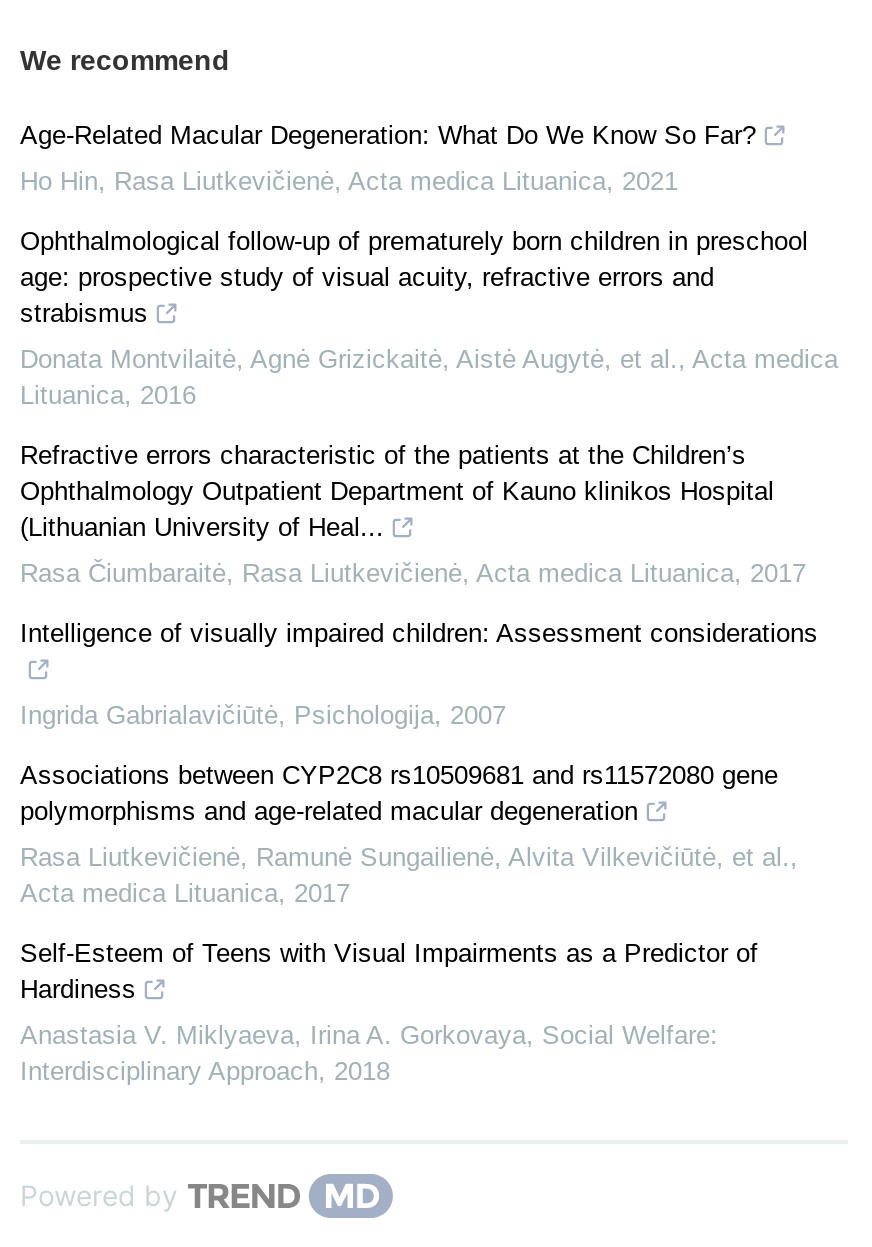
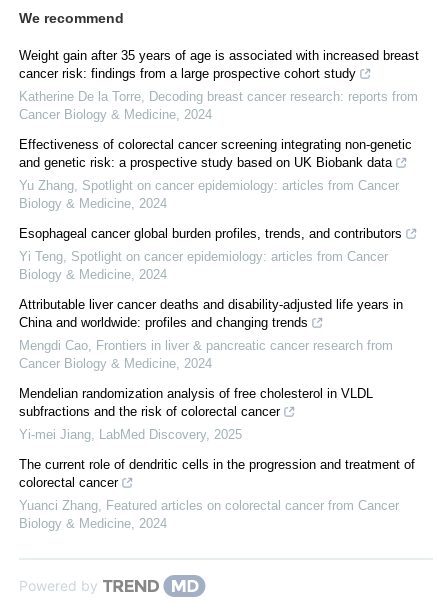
- Age-Related Macular Degeneration: What Do We Know So Far?
+ Weight gain after 35 years of age is associated with increased breast
+ cancer risk: findings from a large prospective cohort study

- Ho Hin, Rasa Liutkevičienė, Acta medica Lituanica, 2021
+ Katherine De la Torre, Decoding breast cancer research: reports from
+ Cancer Biology & Medicine, 2024

- Ophthalmological follow-up of prematurely born children in preschool
- age: prospective study of visual acuity, refractive errors and
- strabismus
+ Effectiveness of colorectal cancer screening integrating non-genetic
+ and genetic risk: a prospective study based on UK Biobank data

- Donata Montvilaitė, Agnė Grizickaitė, Aistė Augytė, et al., Acta medica
- Lituanica, 2016
+ Yu Zhang, Spotlight on cancer epidemiology: articles from Cancer
+ Biology & Medicine, 2024

- Refractive errors characteristic of the patients at the Children’s
- Ophthalmology Outpatient Department of Kauno klinikos Hospital
- (Lithuanian University of Heal...
+ Esophageal cancer global burden profiles, trends, and contributors

- Rasa Čiumbaraitė, Rasa Liutkevičienė, Acta medica Lituanica, 2017
+ Yi Teng, Spotlight on cancer epidemiology: articles from Cancer
+ Biology & Medicine, 2024

- Intelligence of visually impaired children: Assessment considerations
+ Attributable liver cancer deaths and disability-adjusted life years in
+ China and worldwide: profiles and changing trends

- Ingrida Gabrialavičiūtė, Psichologija, 2007
+ Mengdi Cao, Frontiers in liver & pancreatic cancer research from
+ Cancer Biology & Medicine, 2024

- Associations between CYP2C8 rs10509681 and rs11572080 gene
- polymorphisms and age-related macular degeneration
+ Mendelian randomization analysis of free cholesterol in VLDL
+ subfractions and the risk of colorectal cancer

- Rasa Liutkevičienė, Ramunė Sungailienė, Alvita Vilkevičiūtė, et al.,
- Acta medica Lituanica, 2017
+ Yi-mei Jiang, LabMed Discovery, 2025

- Self-Esteem of Teens with Visual Impairments as a Predictor of
- Hardiness
+ The current role of dendritic cells in the progression and treatment of
+ colorectal cancer

- Anastasia V. Miklyaeva, Irina A. Gorkovaya, Social Welfare:
- Interdisciplinary Approach, 2018
+ Yuanci Zhang, Featured articles on colorectal cancer from Cancer
+ Biology & Medicine, 2024
